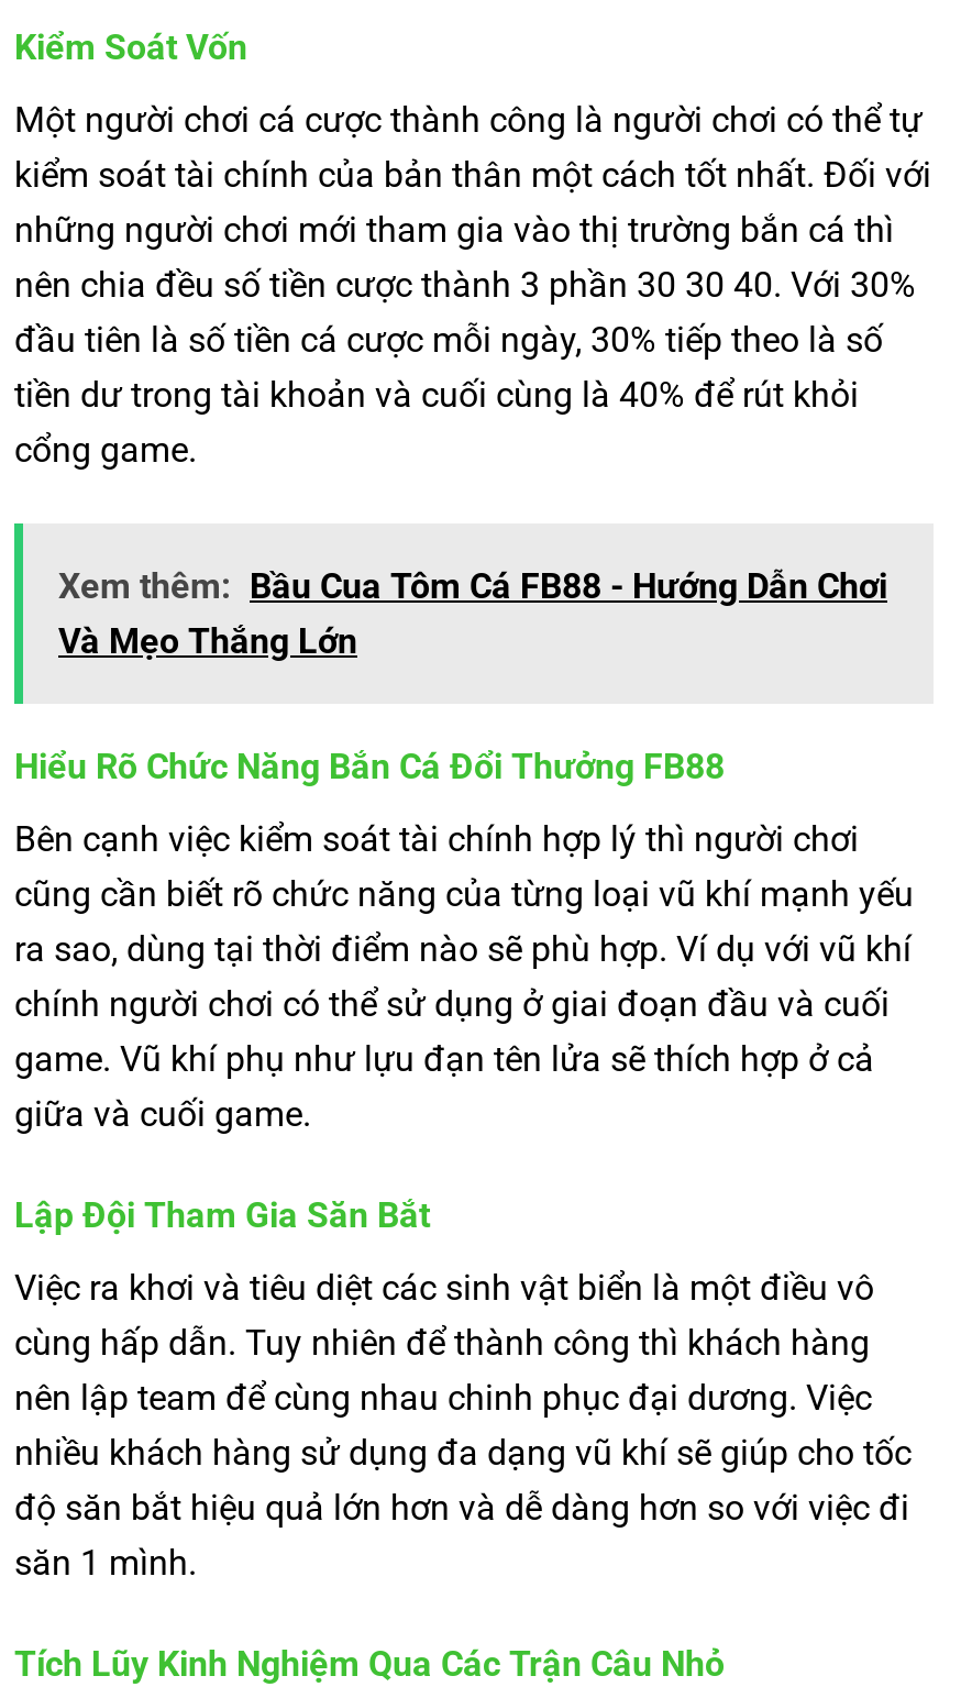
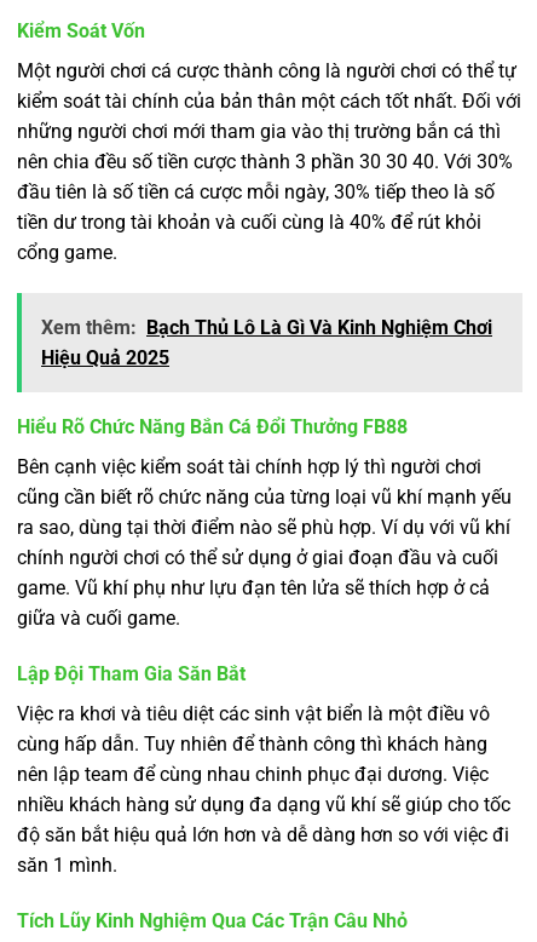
- Xem thêm: Bầu Cua Tôm Cá FB88 - Hướng Dẫn Chơi
- Và Mẹo Thắng Lớn
+ Xem thêm: Bạch Thủ Lô Là Gì Và Kinh Nghiệm Chơi
+ Hiệu Quả 2025
